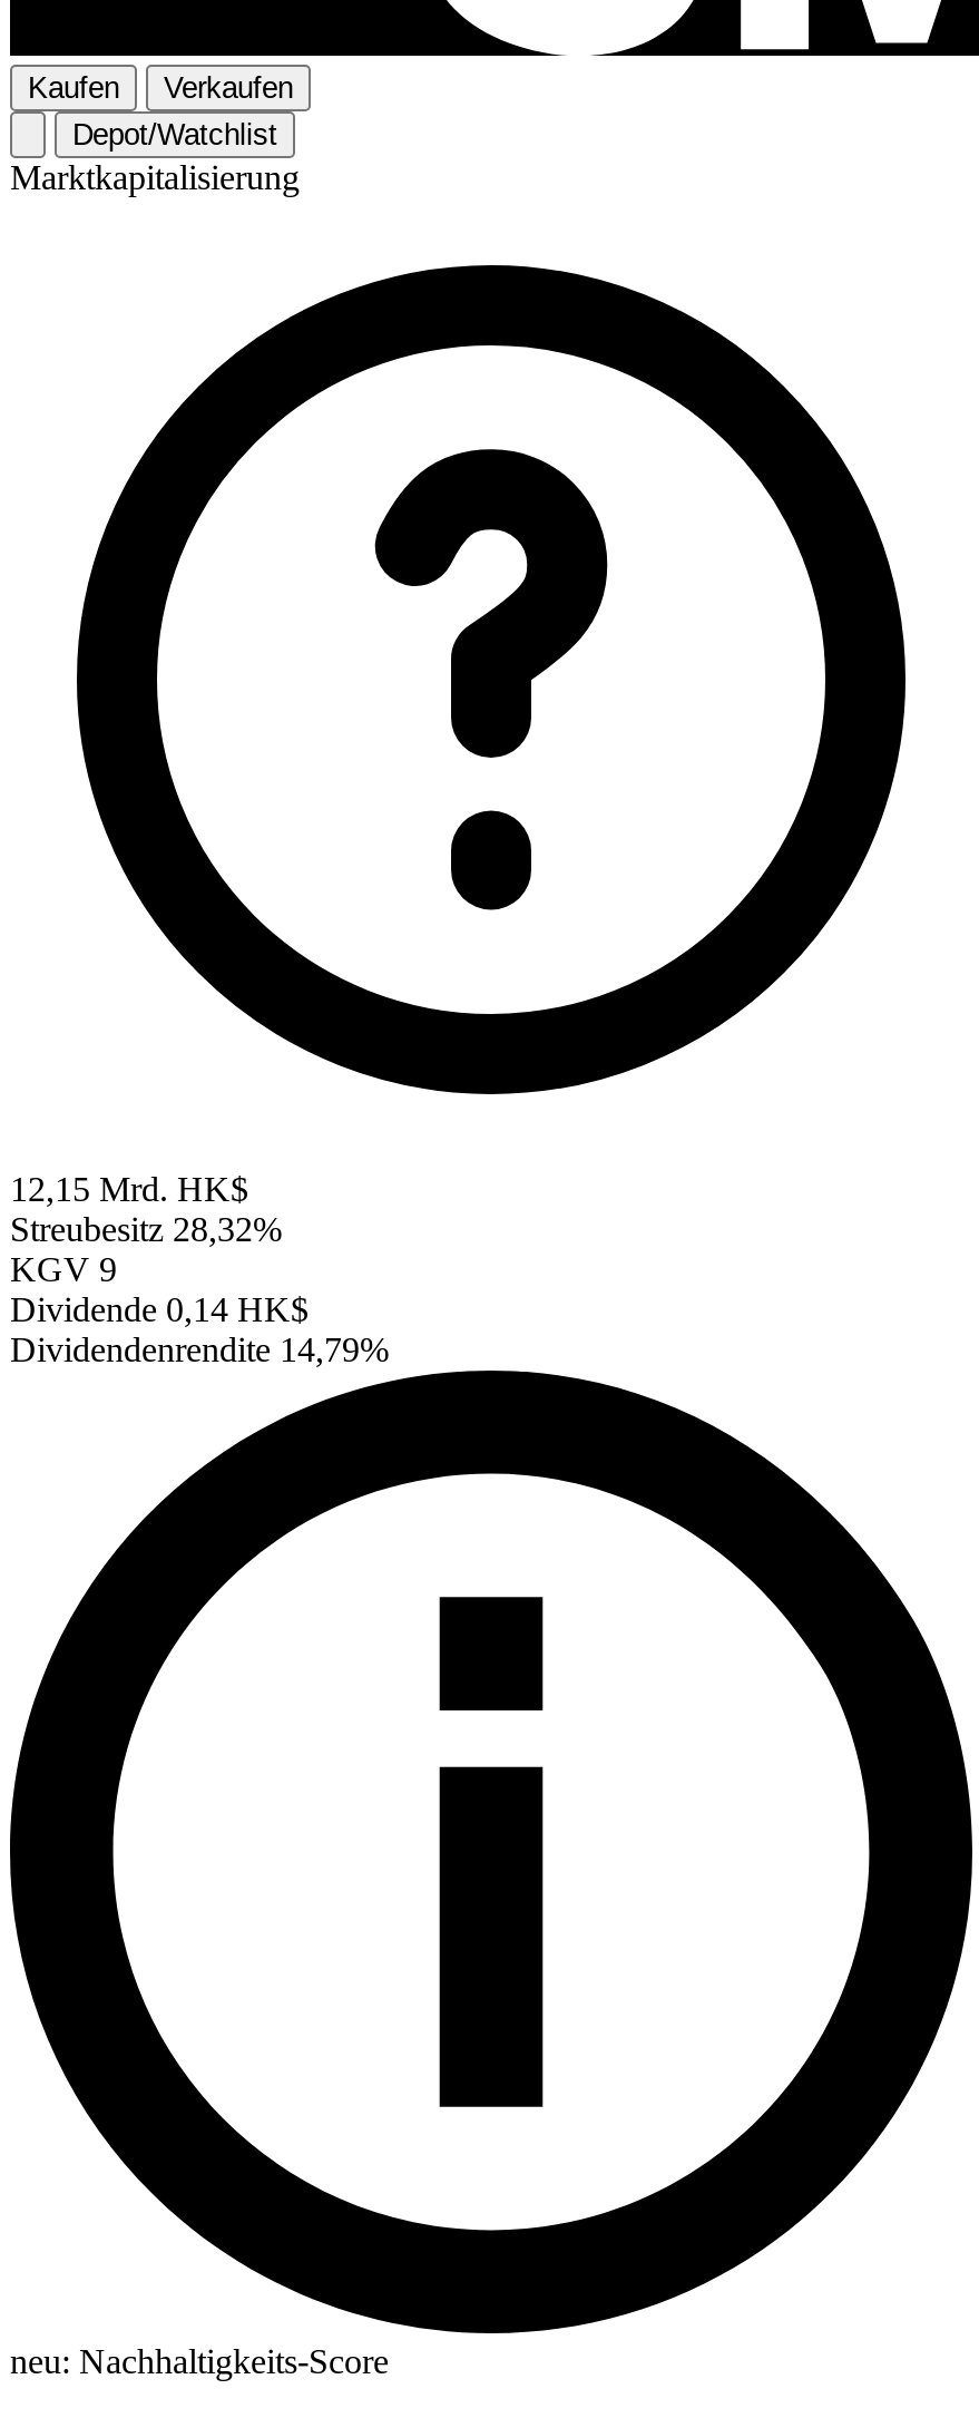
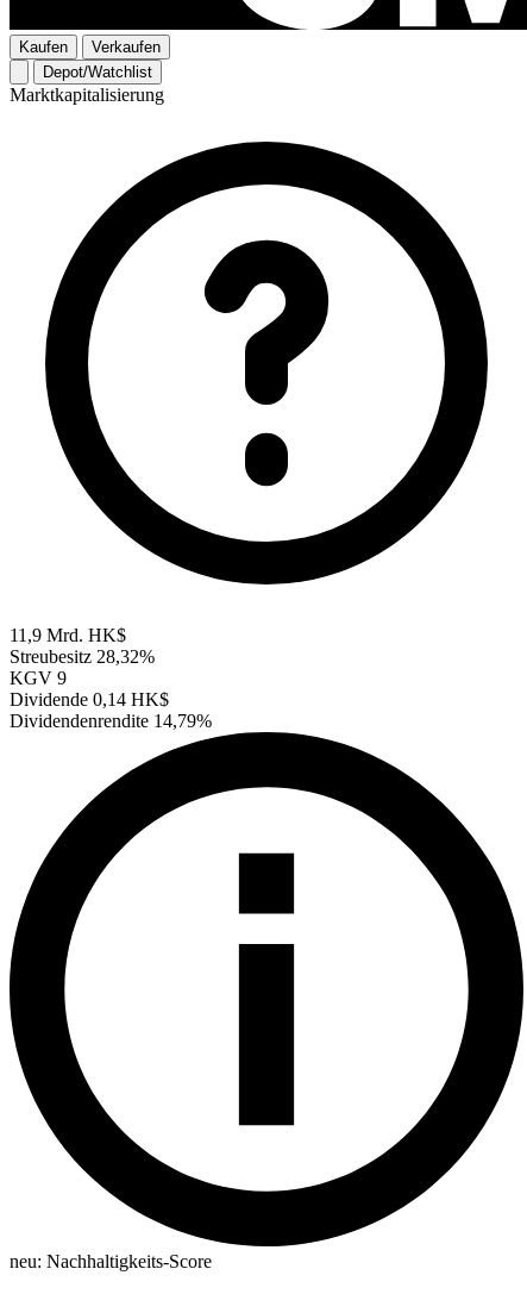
- 12,15 Mrd. HK$
+ 11,9 Mrd. HK$
